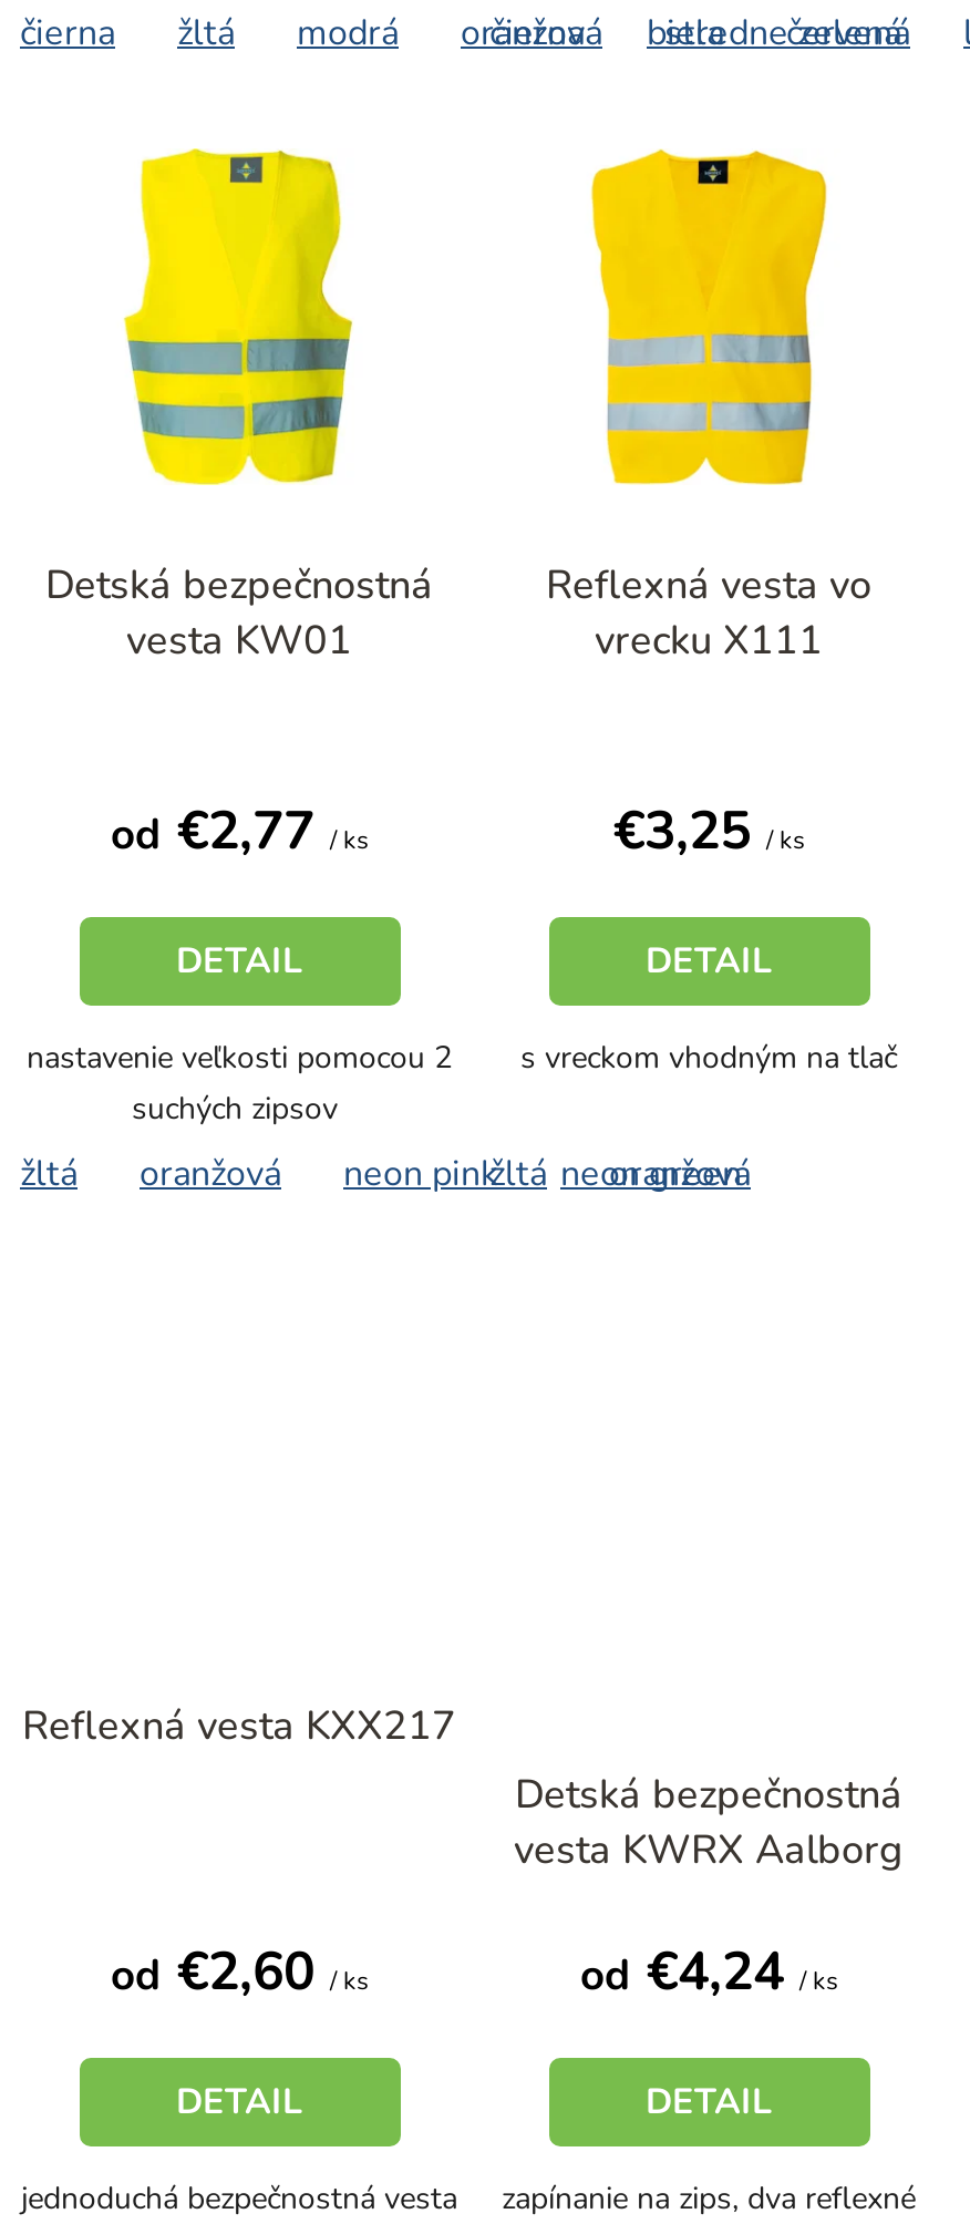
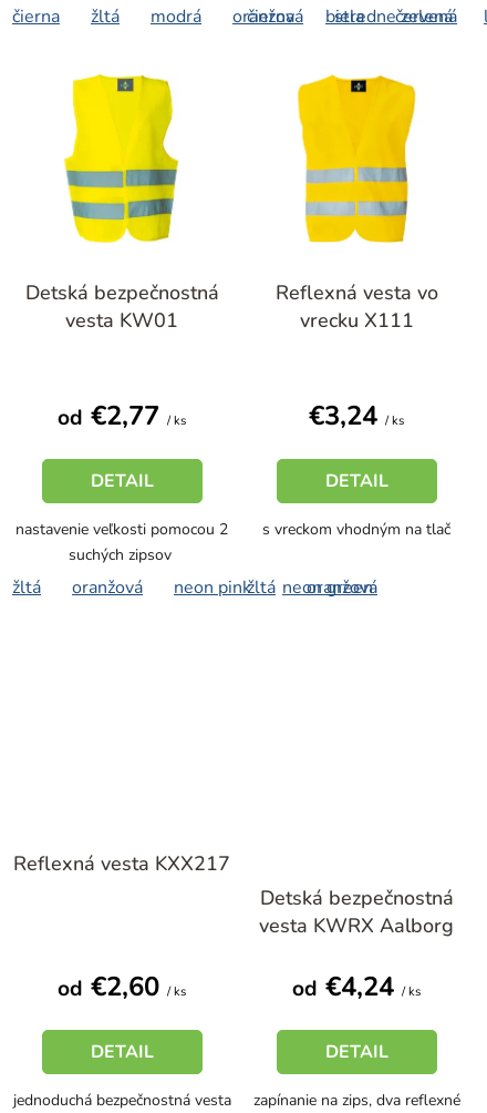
- €3,25 / ks
+ €3,24 / ks
